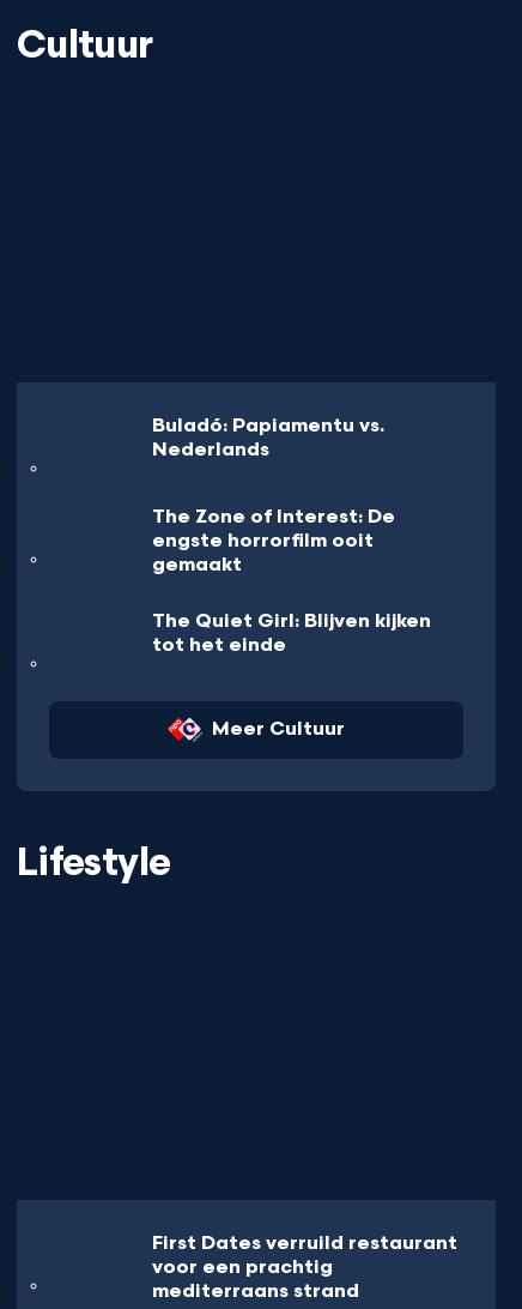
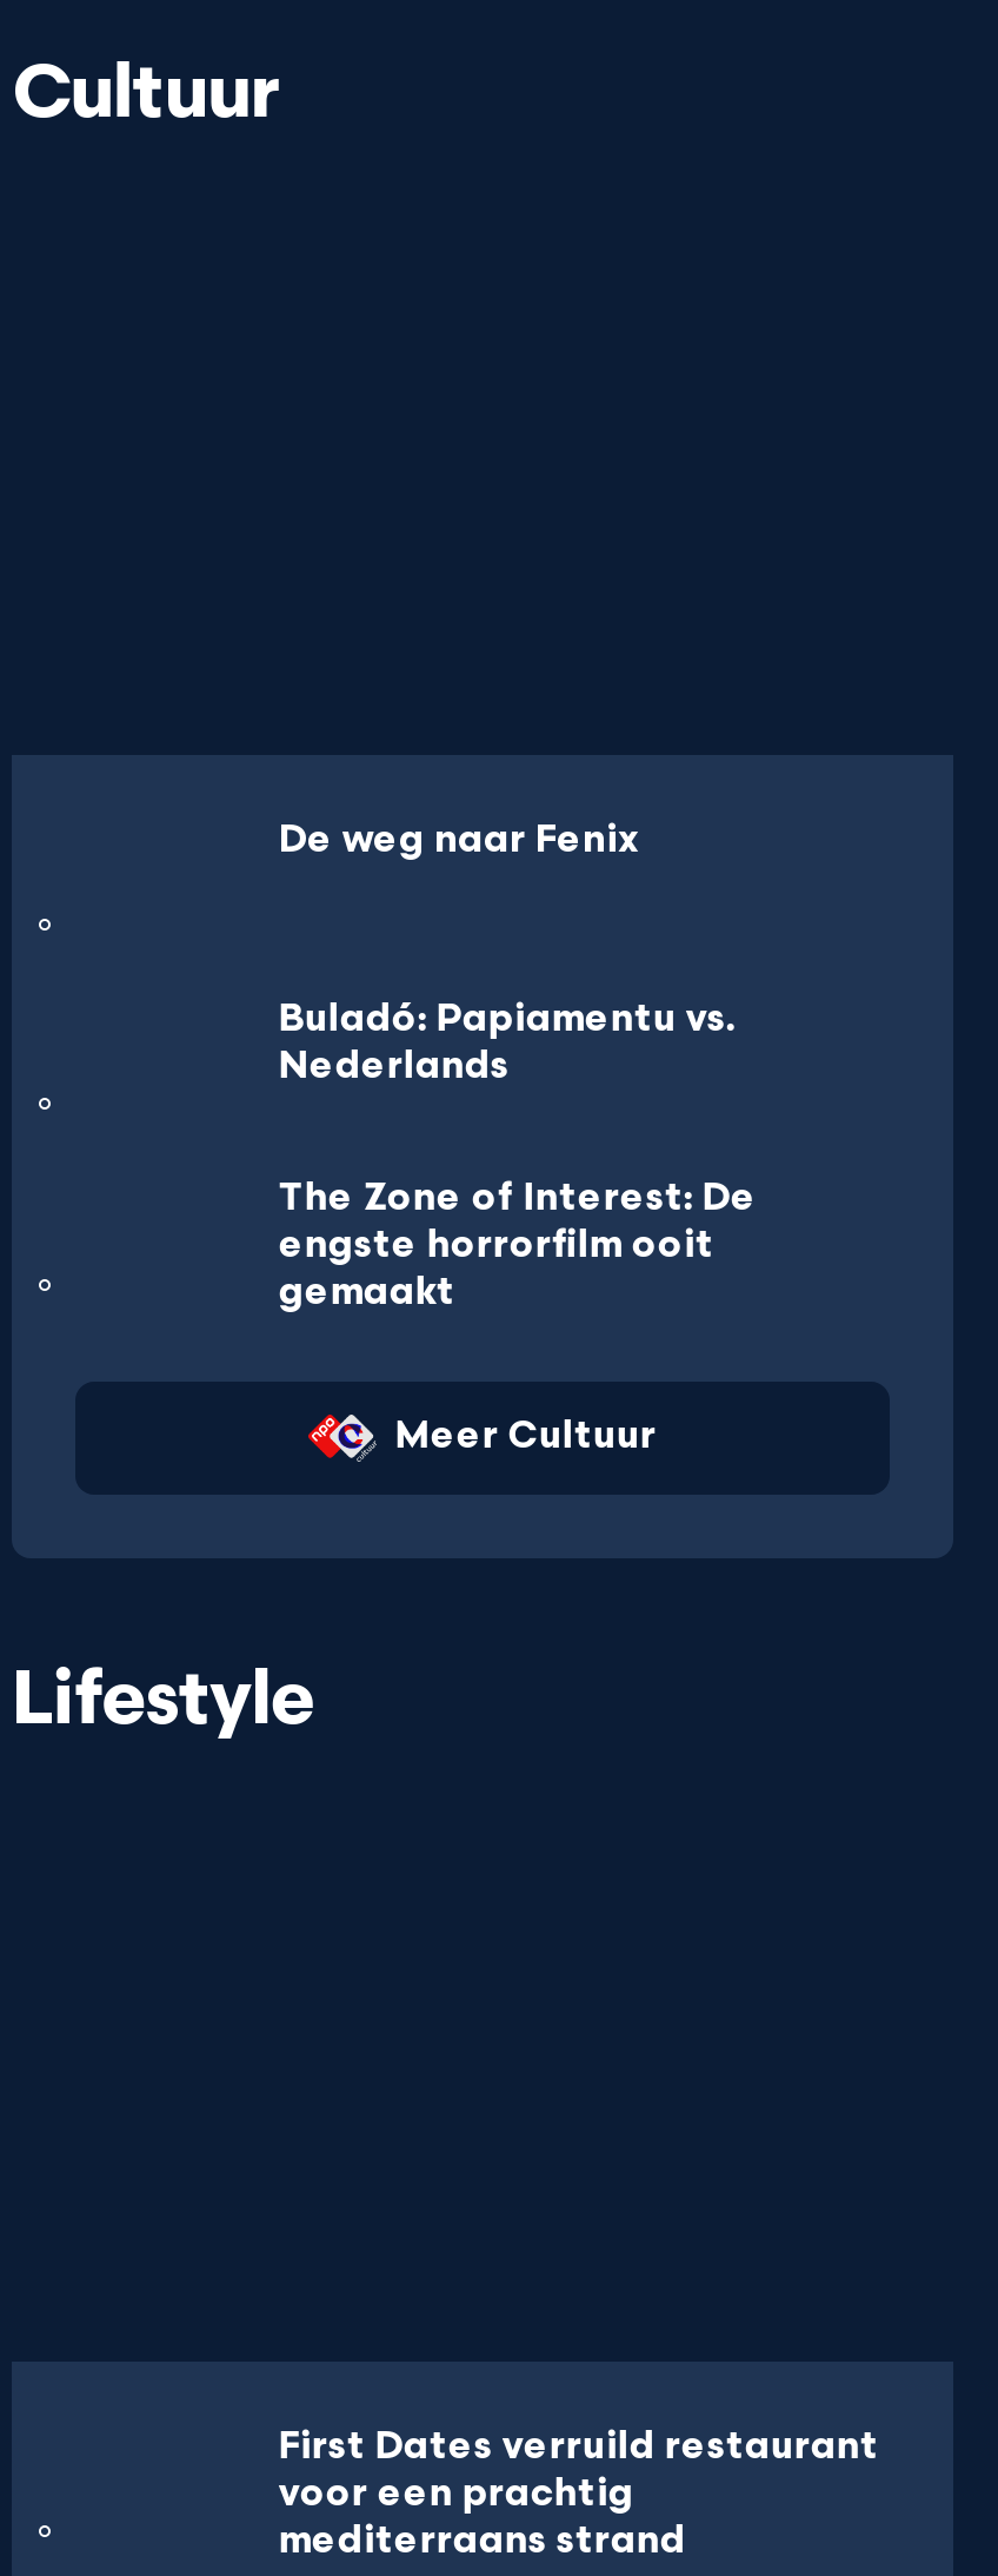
+ De weg naar Fenix

moved down: Buladó: Papiamentu vs. | Nederlands | The Zone of Interest: De | engste horrorfilm ooit | gemaakt

- The Quiet Girl: Blijven kijken
- tot het einde
